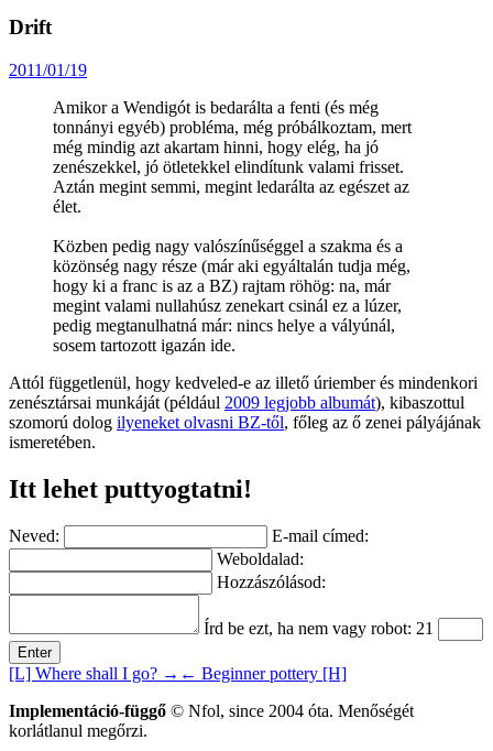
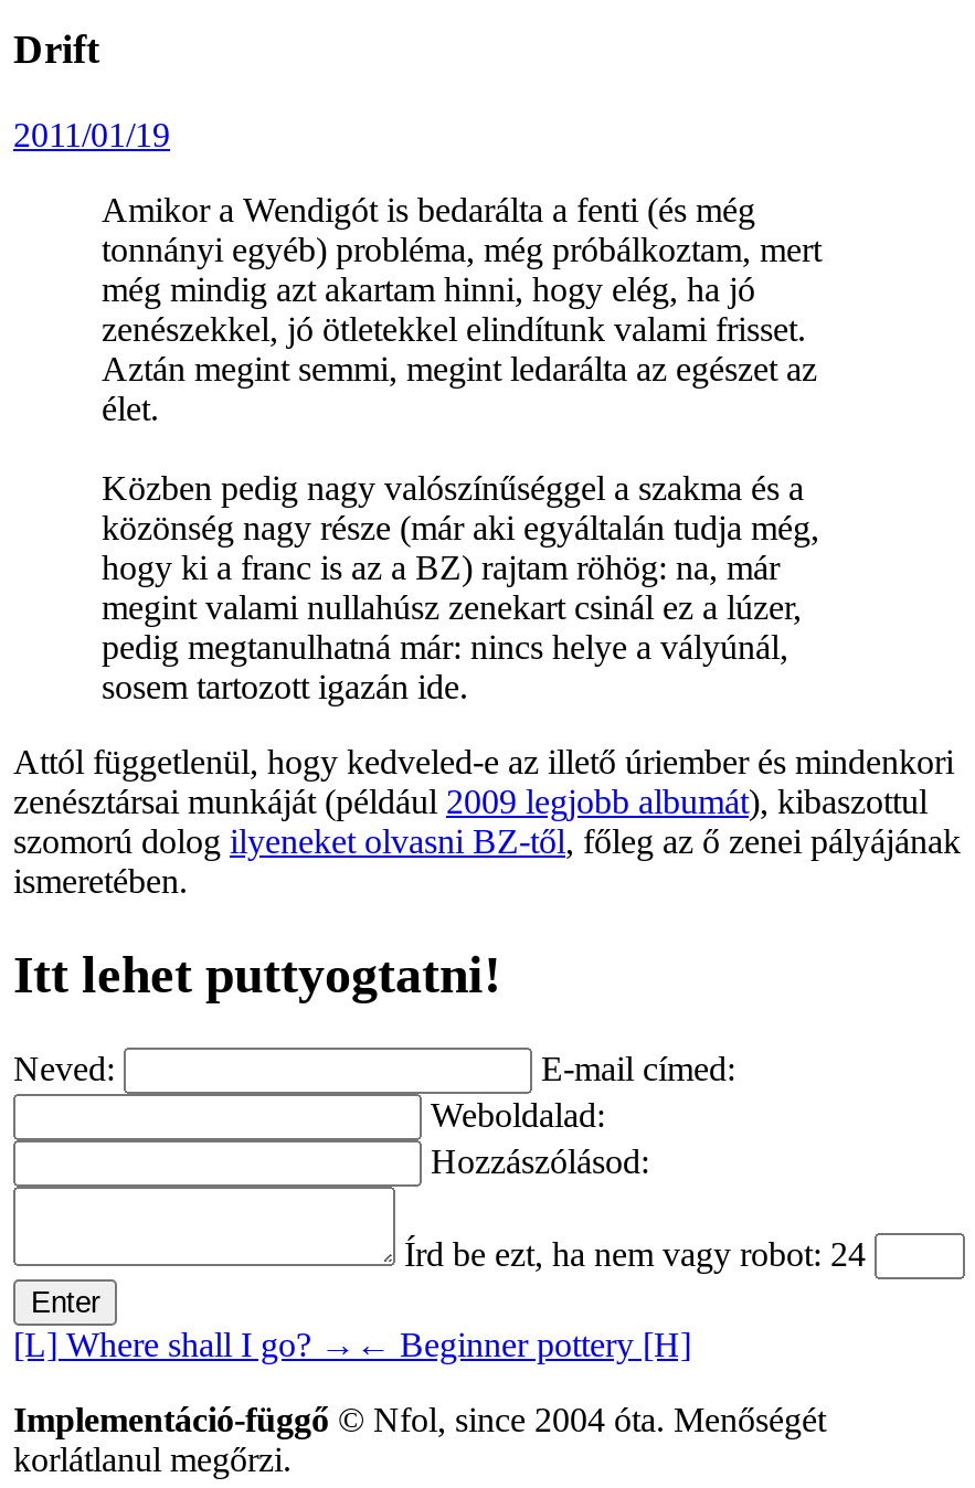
- Írd be ezt, ha nem vagy robot: 21
+ Írd be ezt, ha nem vagy robot: 24
